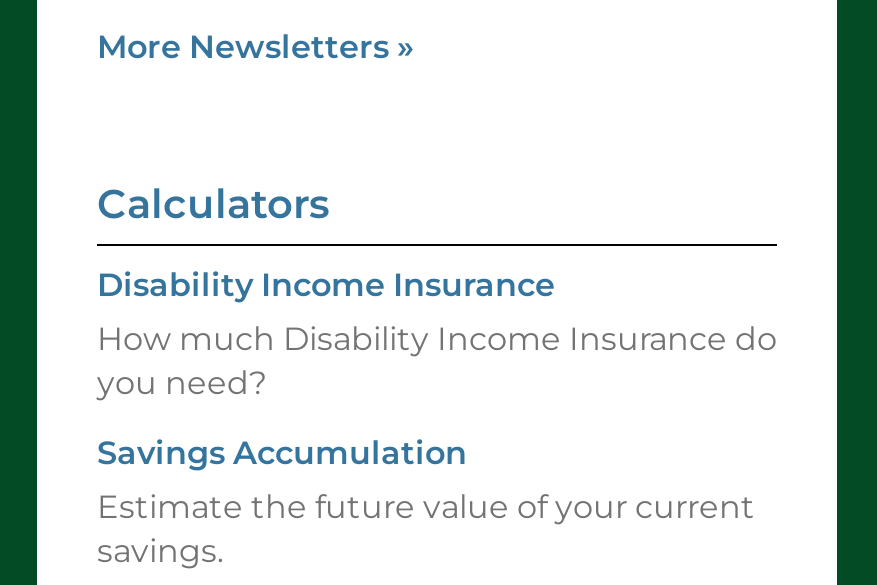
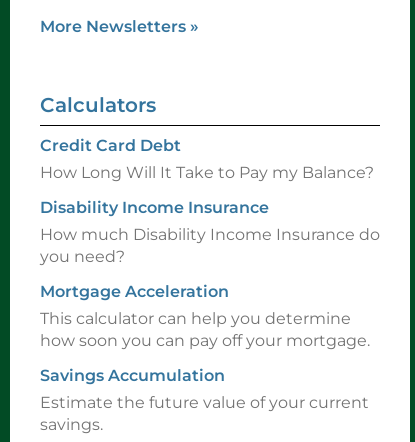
+ Credit Card Debt
+ How Long Will It Take to Pay my Balance?

+ Mortgage Acceleration
+ This calculator can help you determine
+ how soon you can pay off your mortgage.
